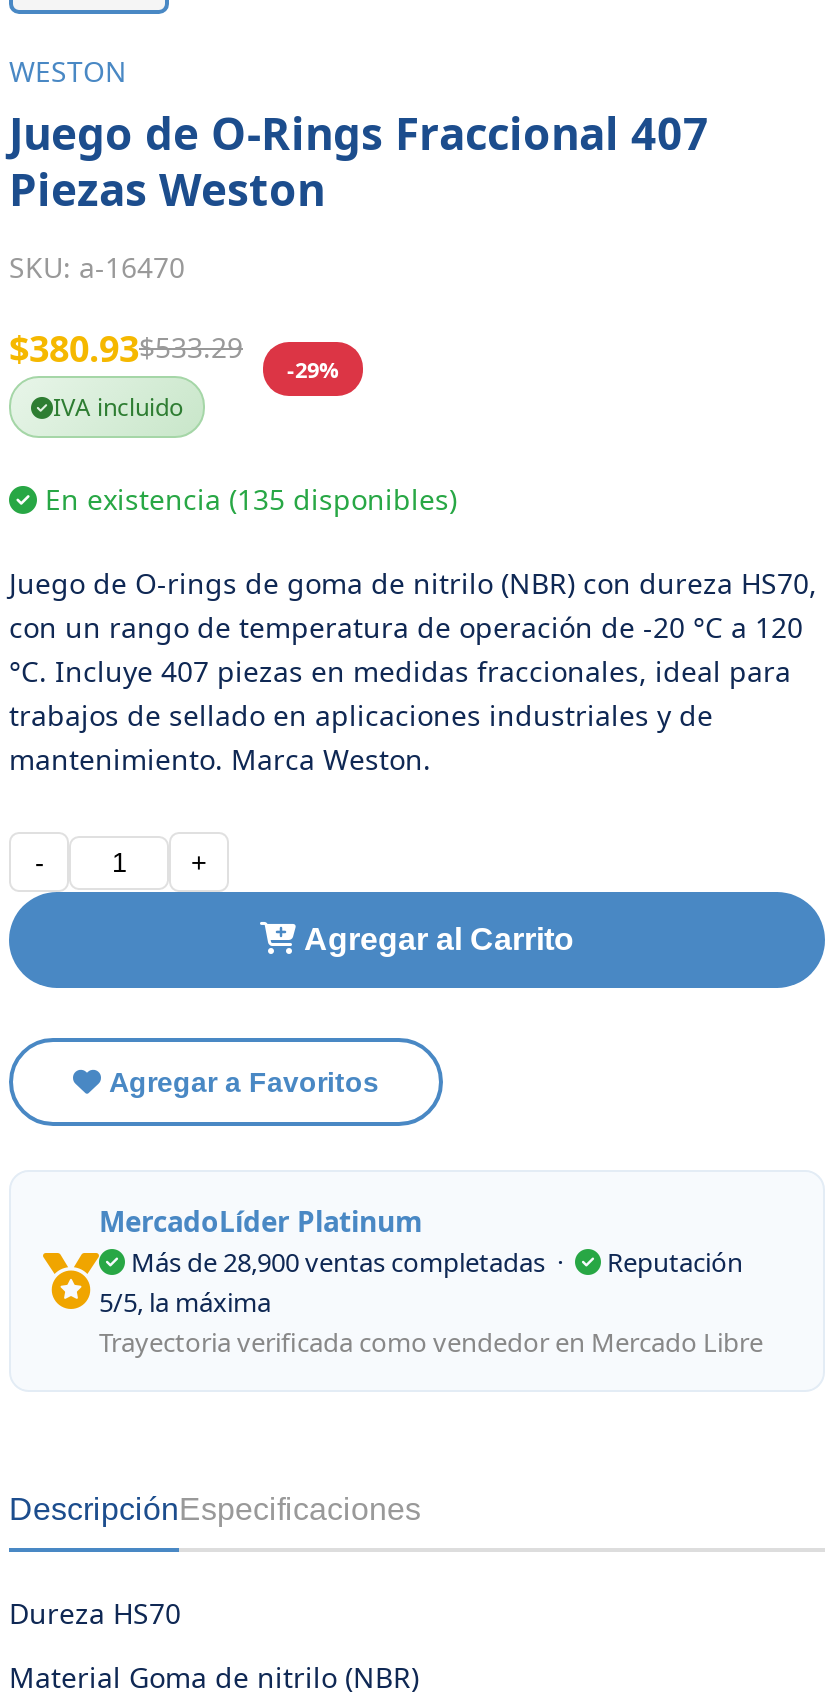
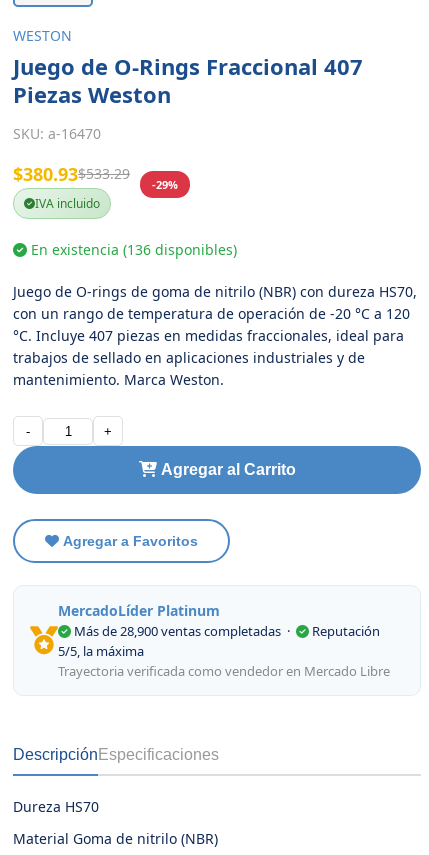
- En existencia (135 disponibles)
+ En existencia (136 disponibles)
